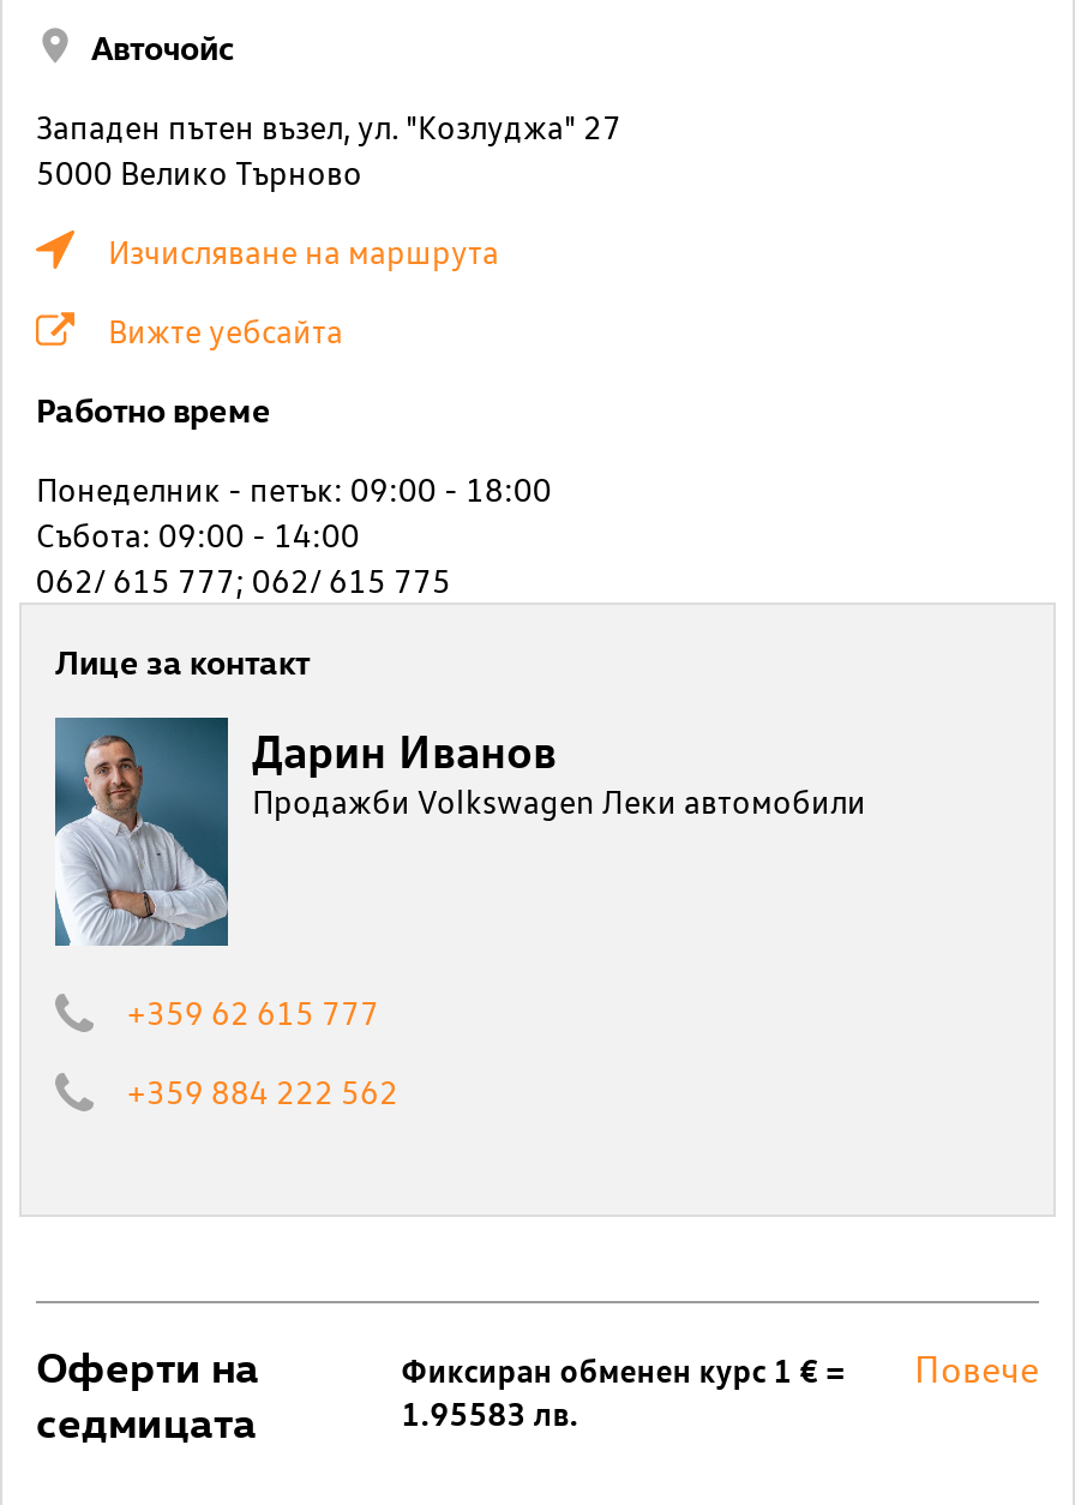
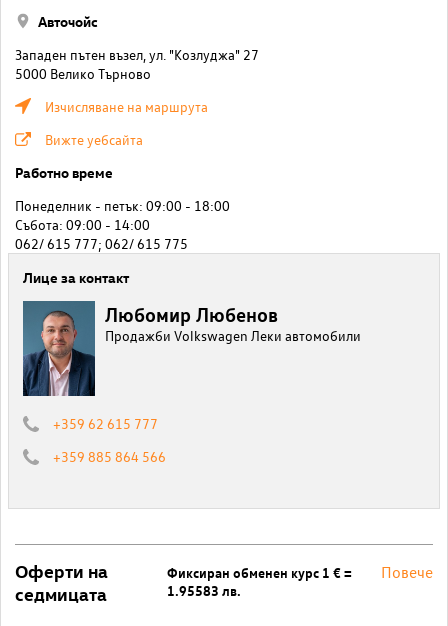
- [image]
- Дарин Иванов
+ [image]
+ Любомир Любенов

- +359 884 222 562
+ +359 885 864 566
